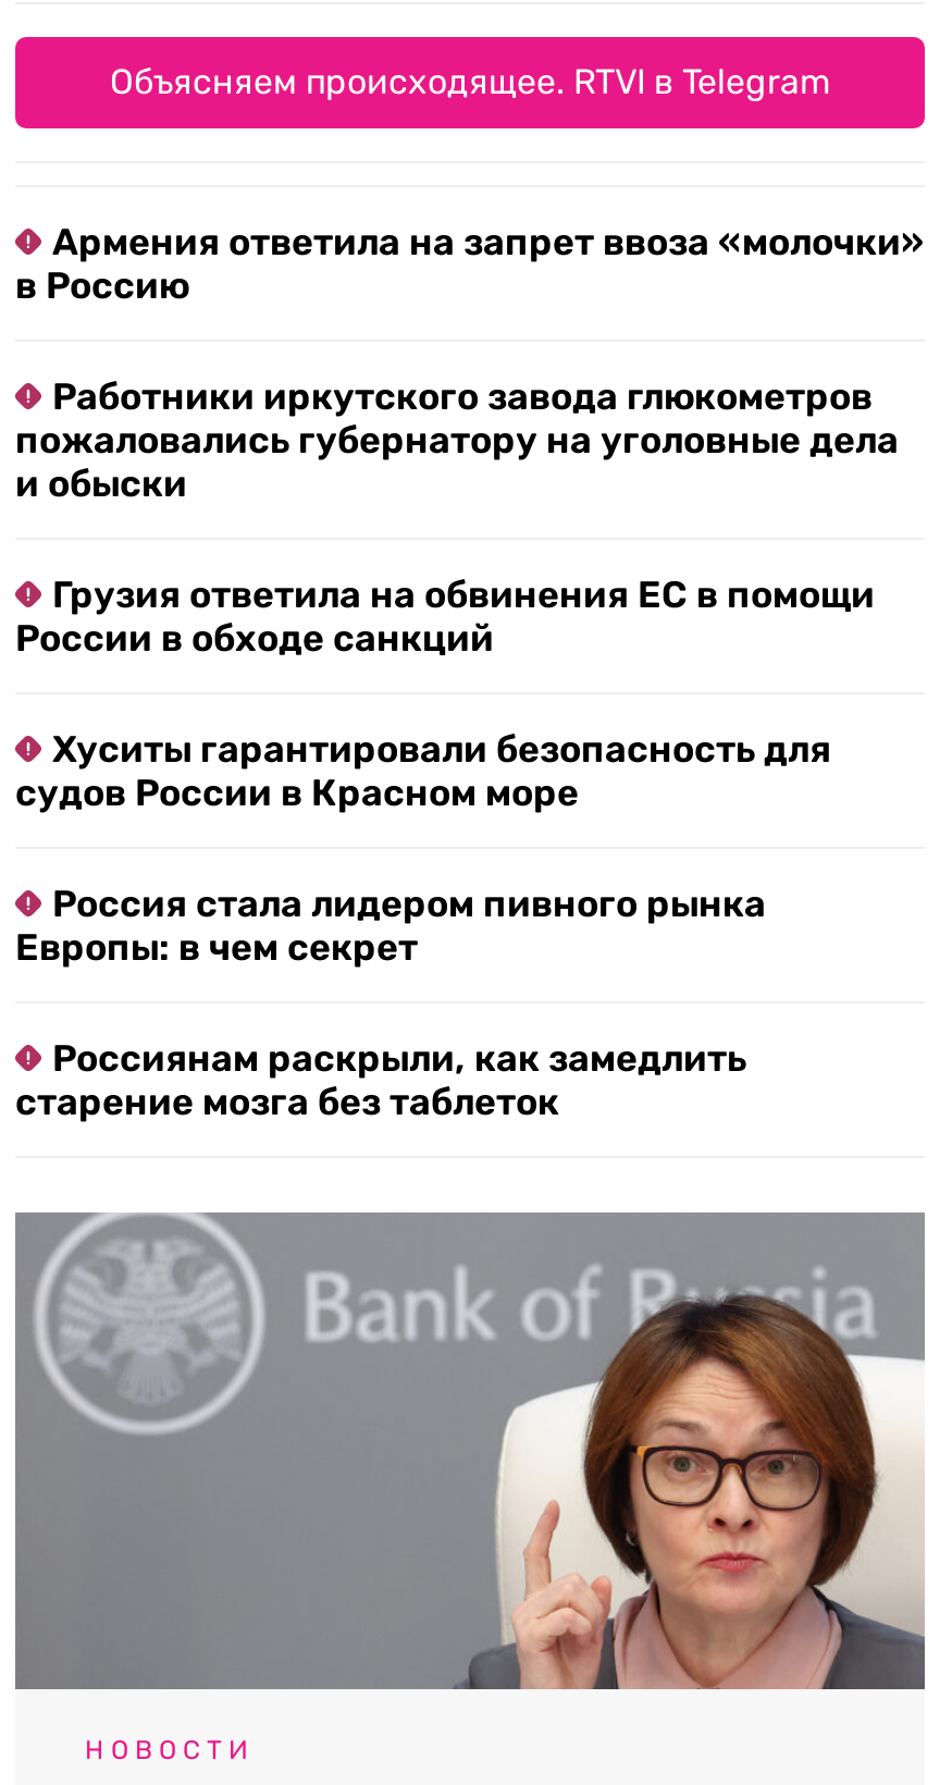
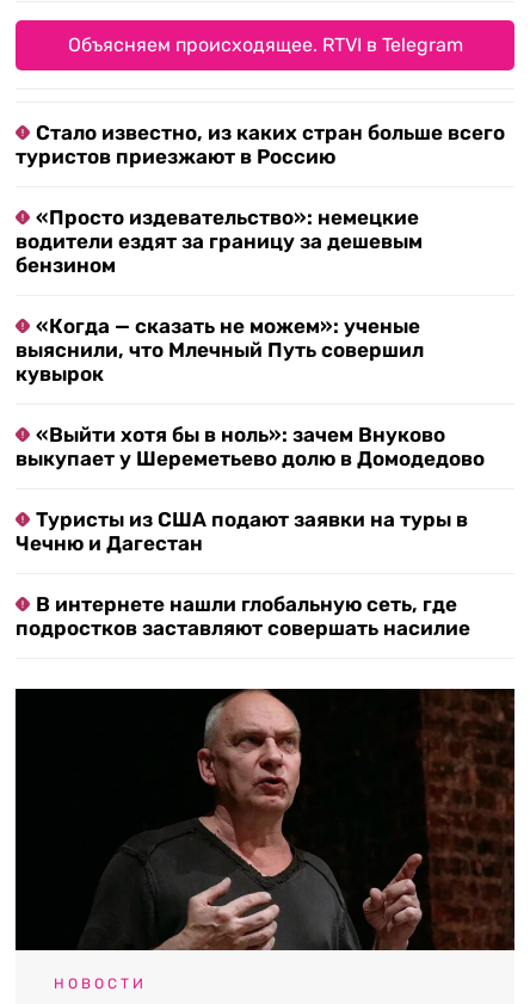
- Армения ответила на запрет ввоза «молочки»
- в Россию
+ Стало известно, из каких стран больше всего
+ туристов приезжают в Россию

- Работники иркутского завода глюкометров
- пожаловались губернатору на уголовные дела
- и обыски
+ «Просто издевательство»: немецкие
+ водители ездят за границу за дешевым
+ бензином

- Грузия ответила на обвинения ЕС в помощи
- России в обходе санкций
+ «Когда — сказать не можем»: ученые
+ выяснили, что Млечный Путь совершил
+ кувырок

- Хуситы гарантировали безопасность для
- судов России в Красном море
+ «Выйти хотя бы в ноль»: зачем Внуково
+ выкупает у Шереметьево долю в Домодедово

- Россия стала лидером пивного рынка
- Европы: в чем секрет
+ Туристы из США подают заявки на туры в
+ Чечню и Дагестан

- Россиянам раскрыли, как замедлить
- старение мозга без таблеток
+ В интернете нашли глобальную сеть, где
+ подростков заставляют совершать насилие

- [image]
+ [image]
